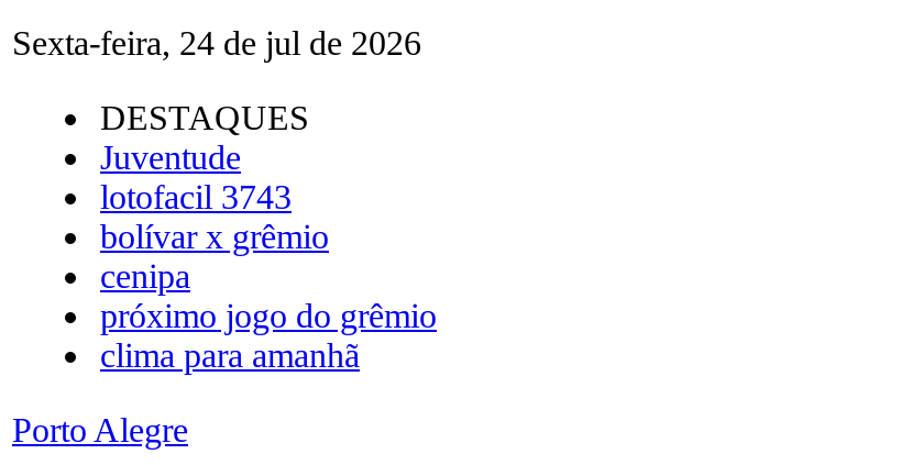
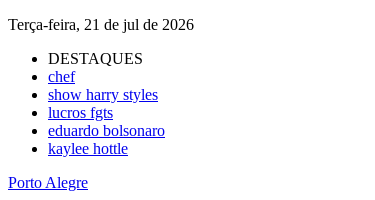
- Sexta-feira, 24 de jul de 2026
+ Terça-feira, 21 de jul de 2026

- Juventude
- lotofacil 3743
- bolívar x grêmio
- cenipa
- próximo jogo do grêmio
- clima para amanhã
+ chef
+ show harry styles
+ lucros fgts
+ eduardo bolsonaro
+ kaylee hottle
